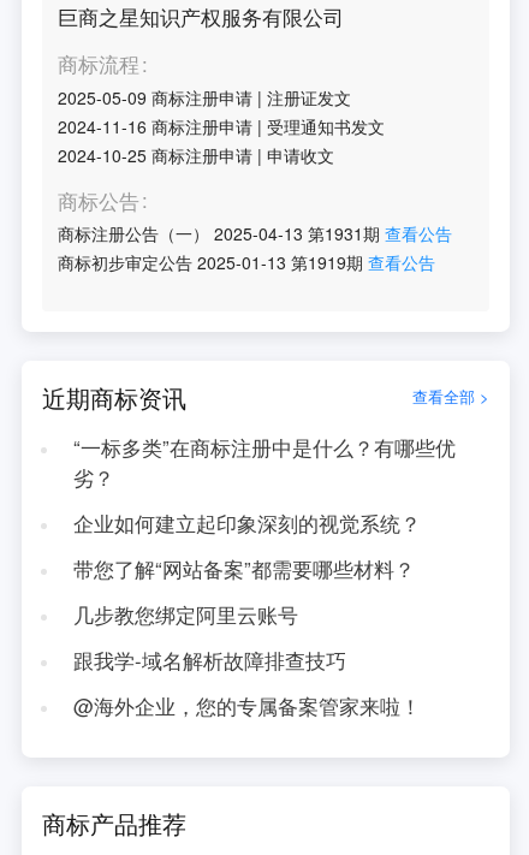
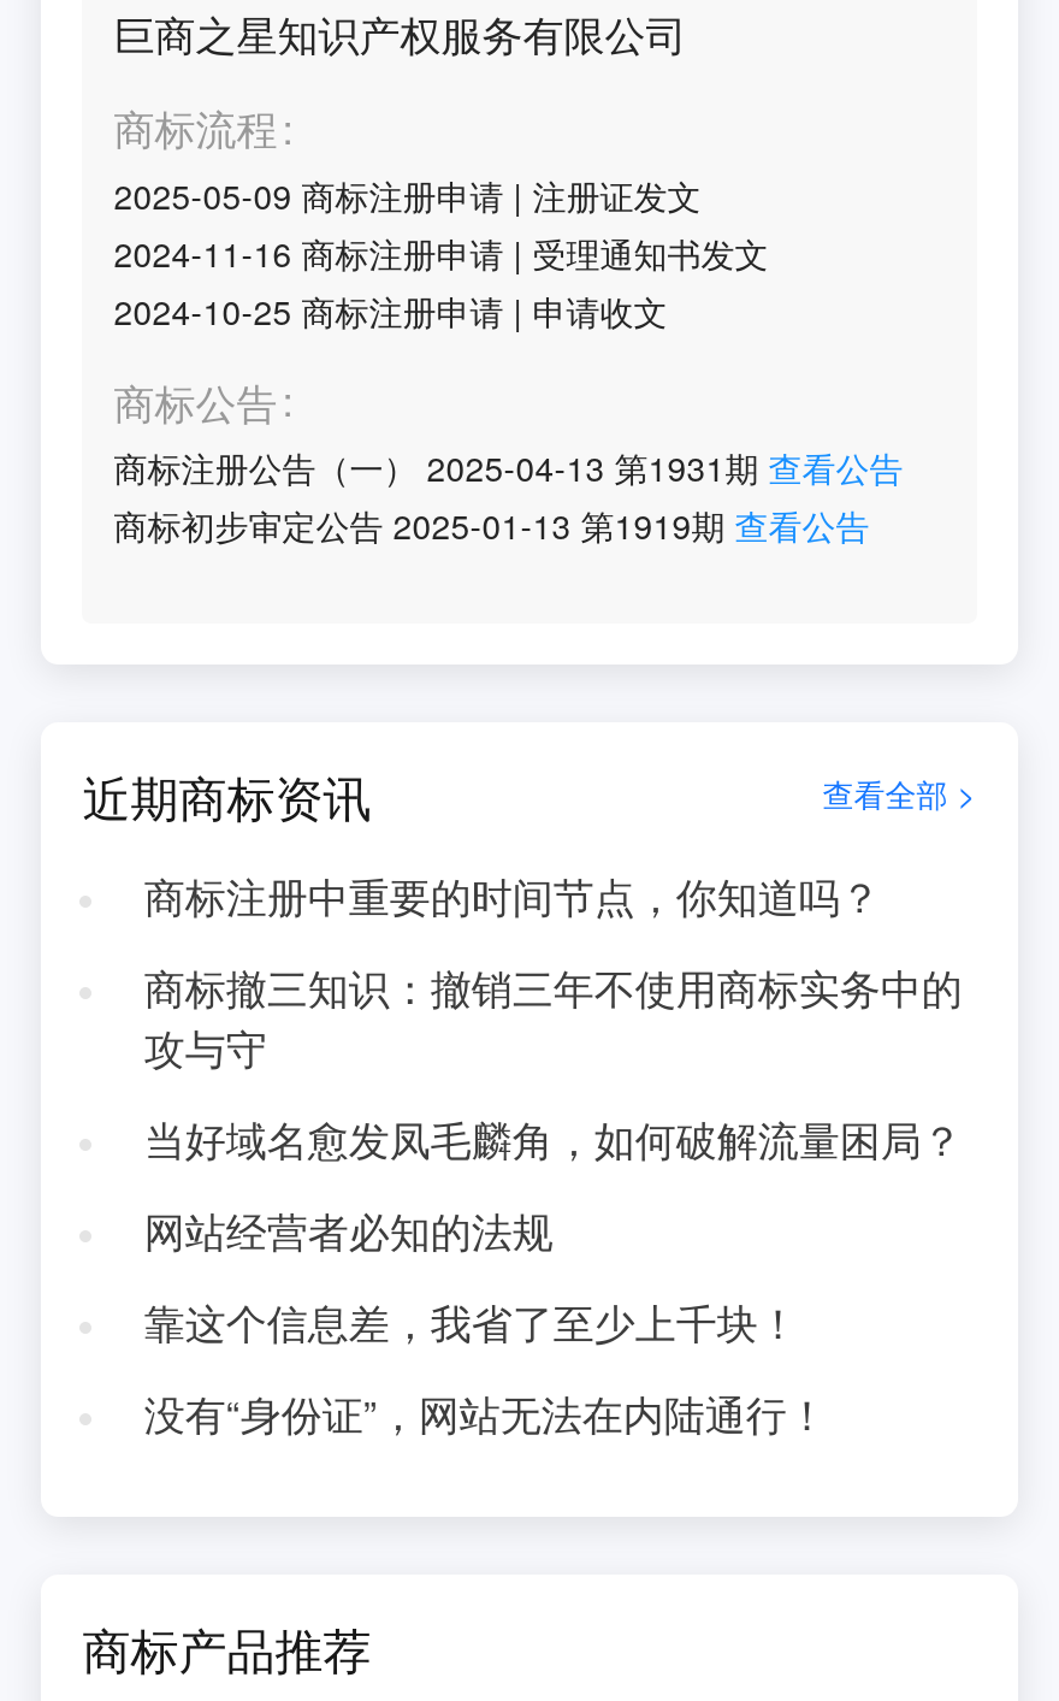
- “一标多类”在商标注册中是什么？有哪些优
- 劣？
+ 商标注册中重要的时间节点，你知道吗？

- 企业如何建立起印象深刻的视觉系统？
+ 商标撤三知识：撤销三年不使用商标实务中的
+ 攻与守

- 带您了解“网站备案”都需要哪些材料？
+ 当好域名愈发凤毛麟角，如何破解流量困局？

- 几步教您绑定阿里云账号
+ 网站经营者必知的法规

- 跟我学-域名解析故障排查技巧
+ 靠这个信息差，我省了至少上千块！

- @海外企业，您的专属备案管家来啦！
+ 没有“身份证”，网站无法在内陆通行！
